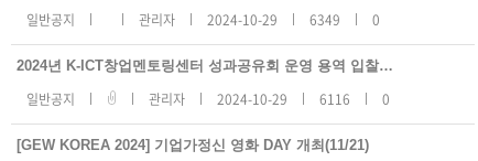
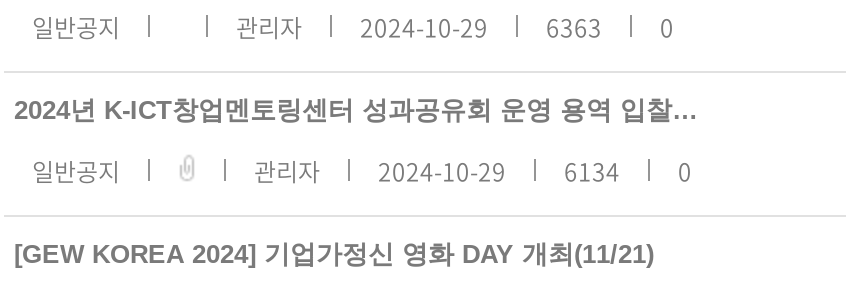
- 관리자 2024-10-29 6349 0
+ 관리자 2024-10-29 6363 0

- 관리자 2024-10-29 6116 0
+ 관리자 2024-10-29 6134 0
